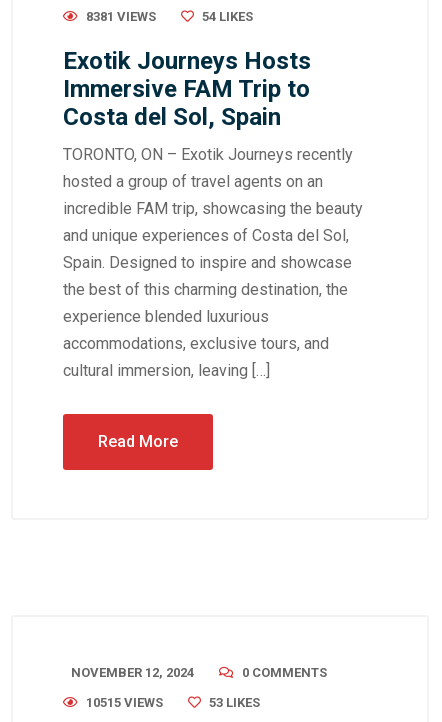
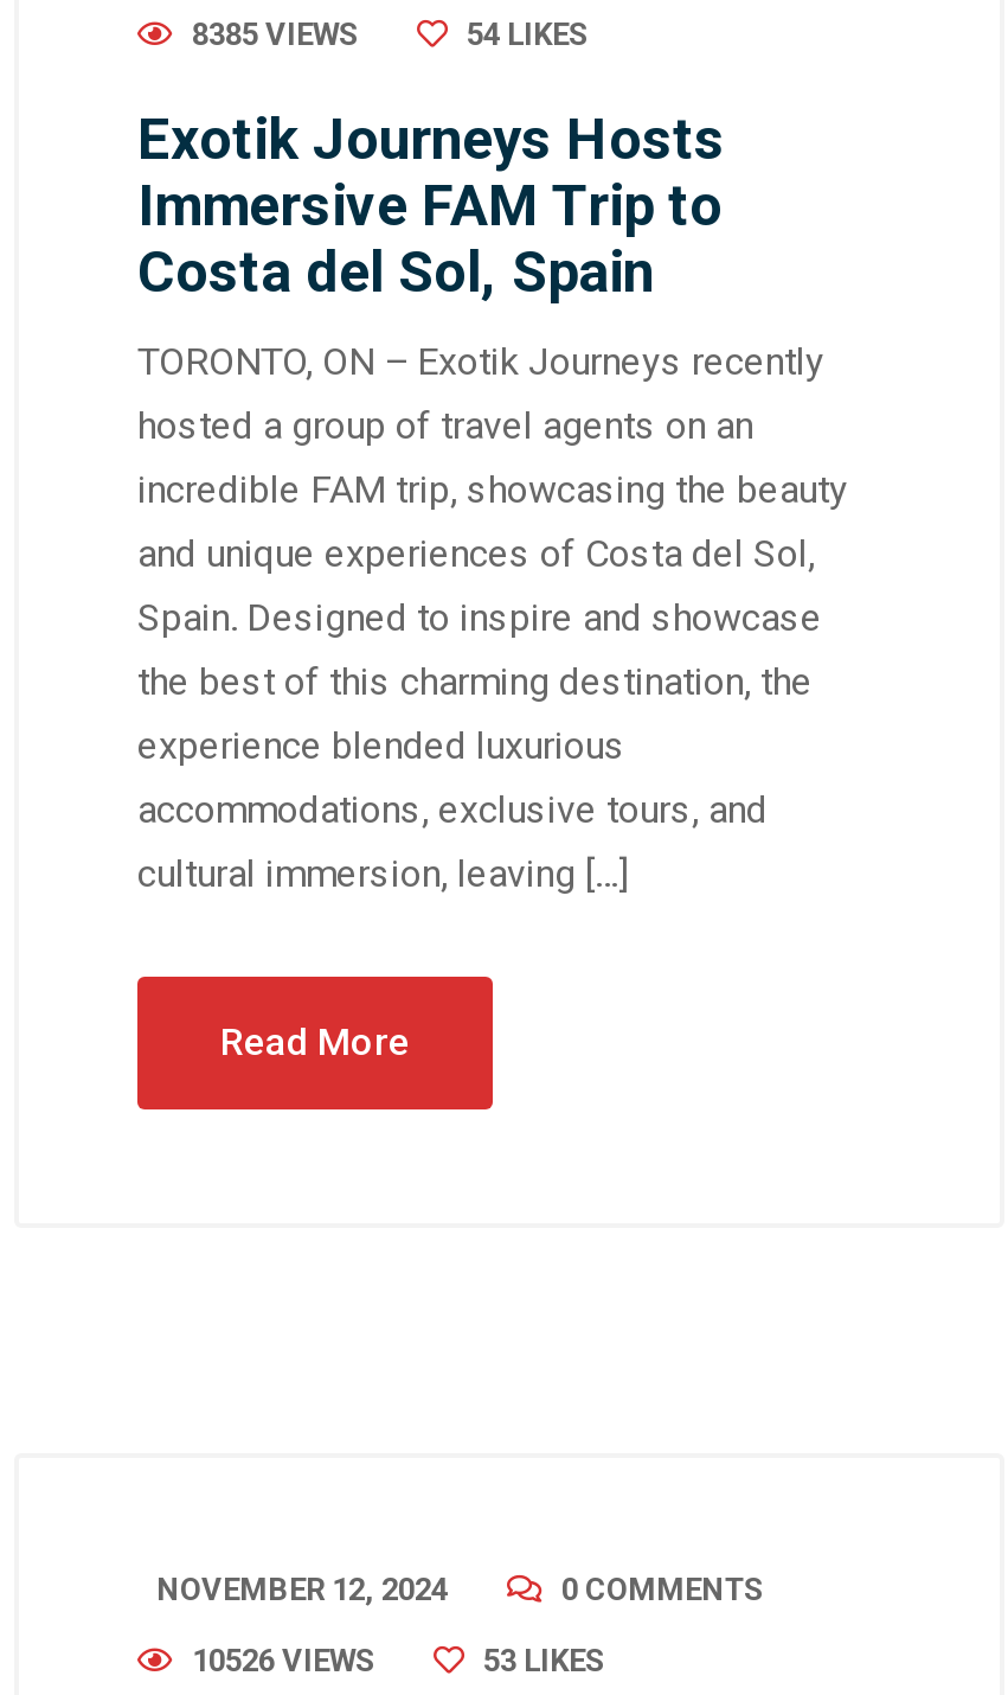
- 8381 VIEWS
+ 8385 VIEWS

- 10515 VIEWS
+ 10526 VIEWS
